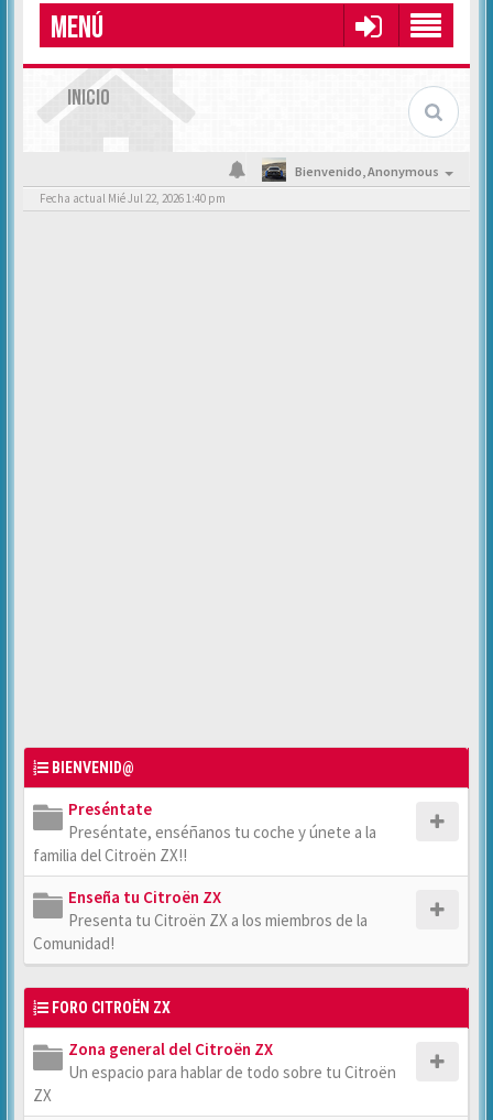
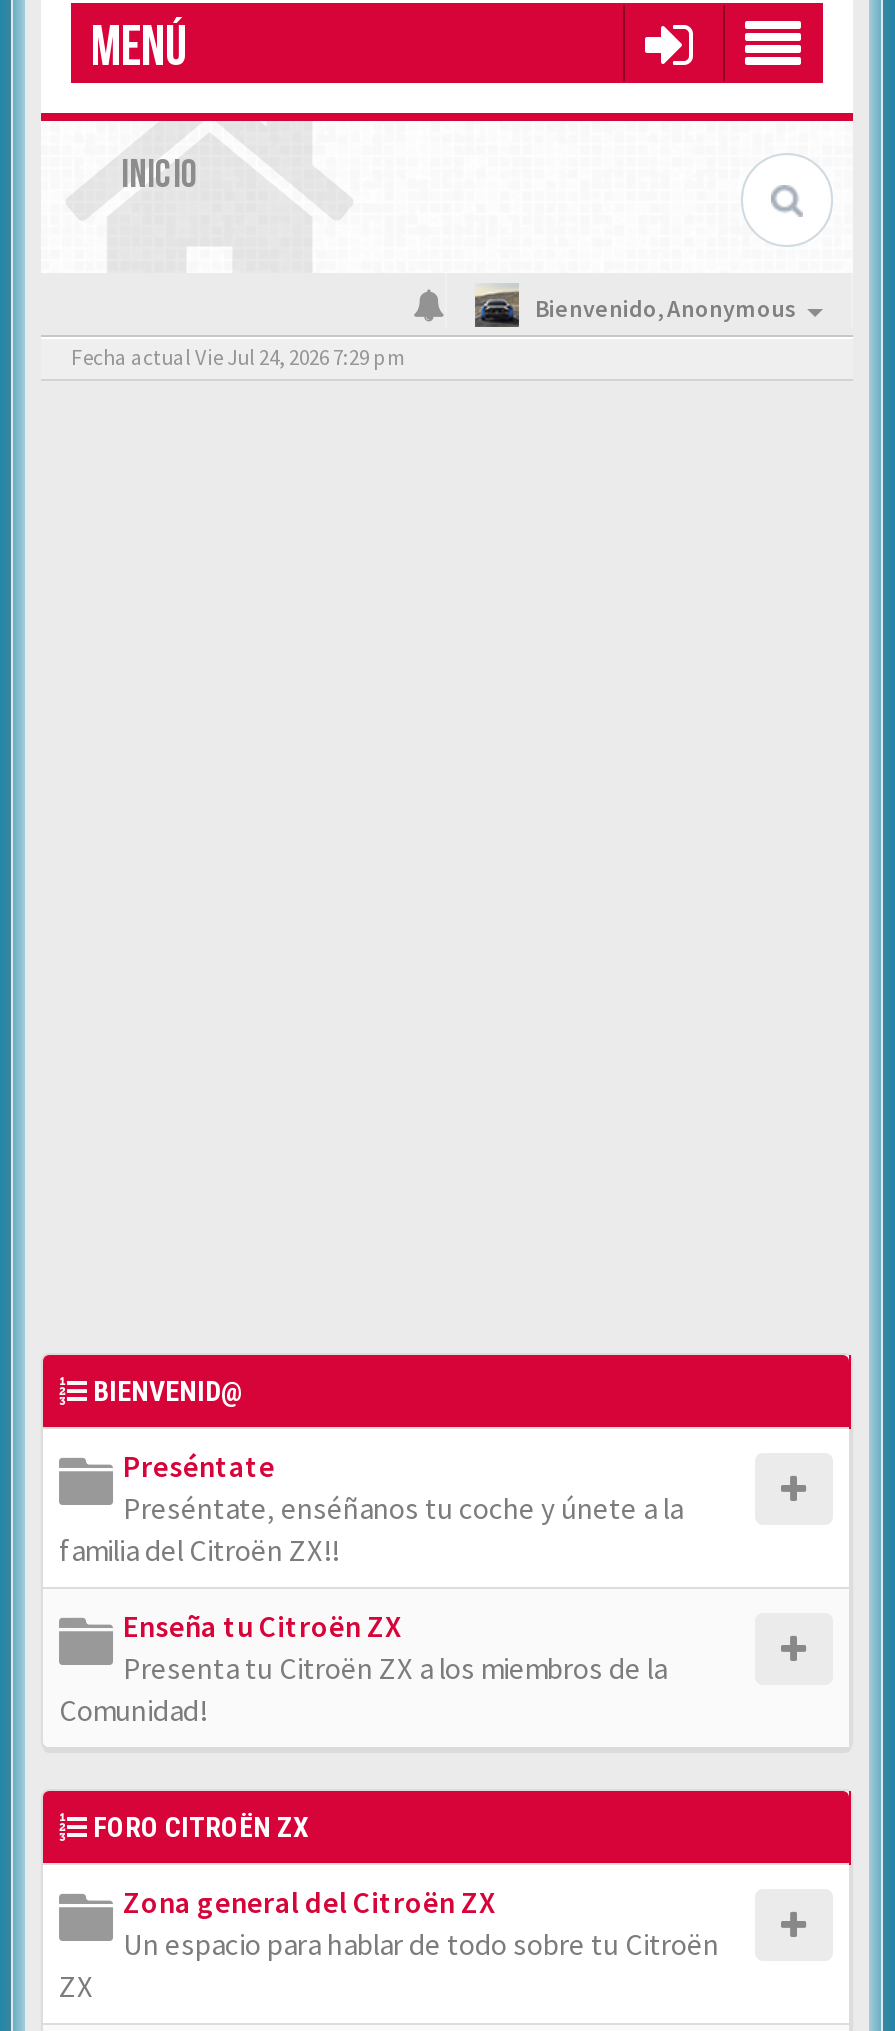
- Fecha actual Mié Jul 22, 2026 1:40 pm
+ Fecha actual Vie Jul 24, 2026 7:29 pm
